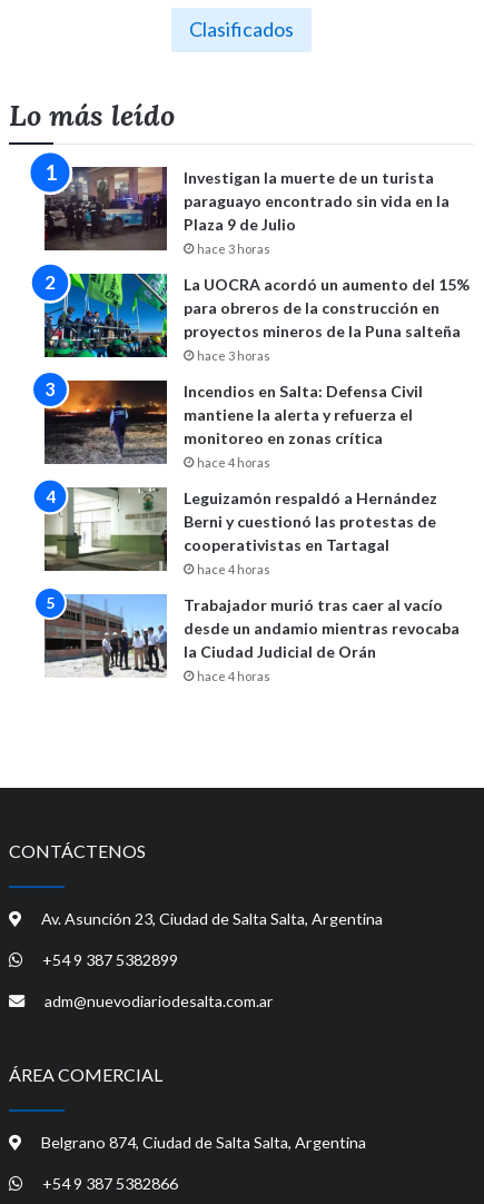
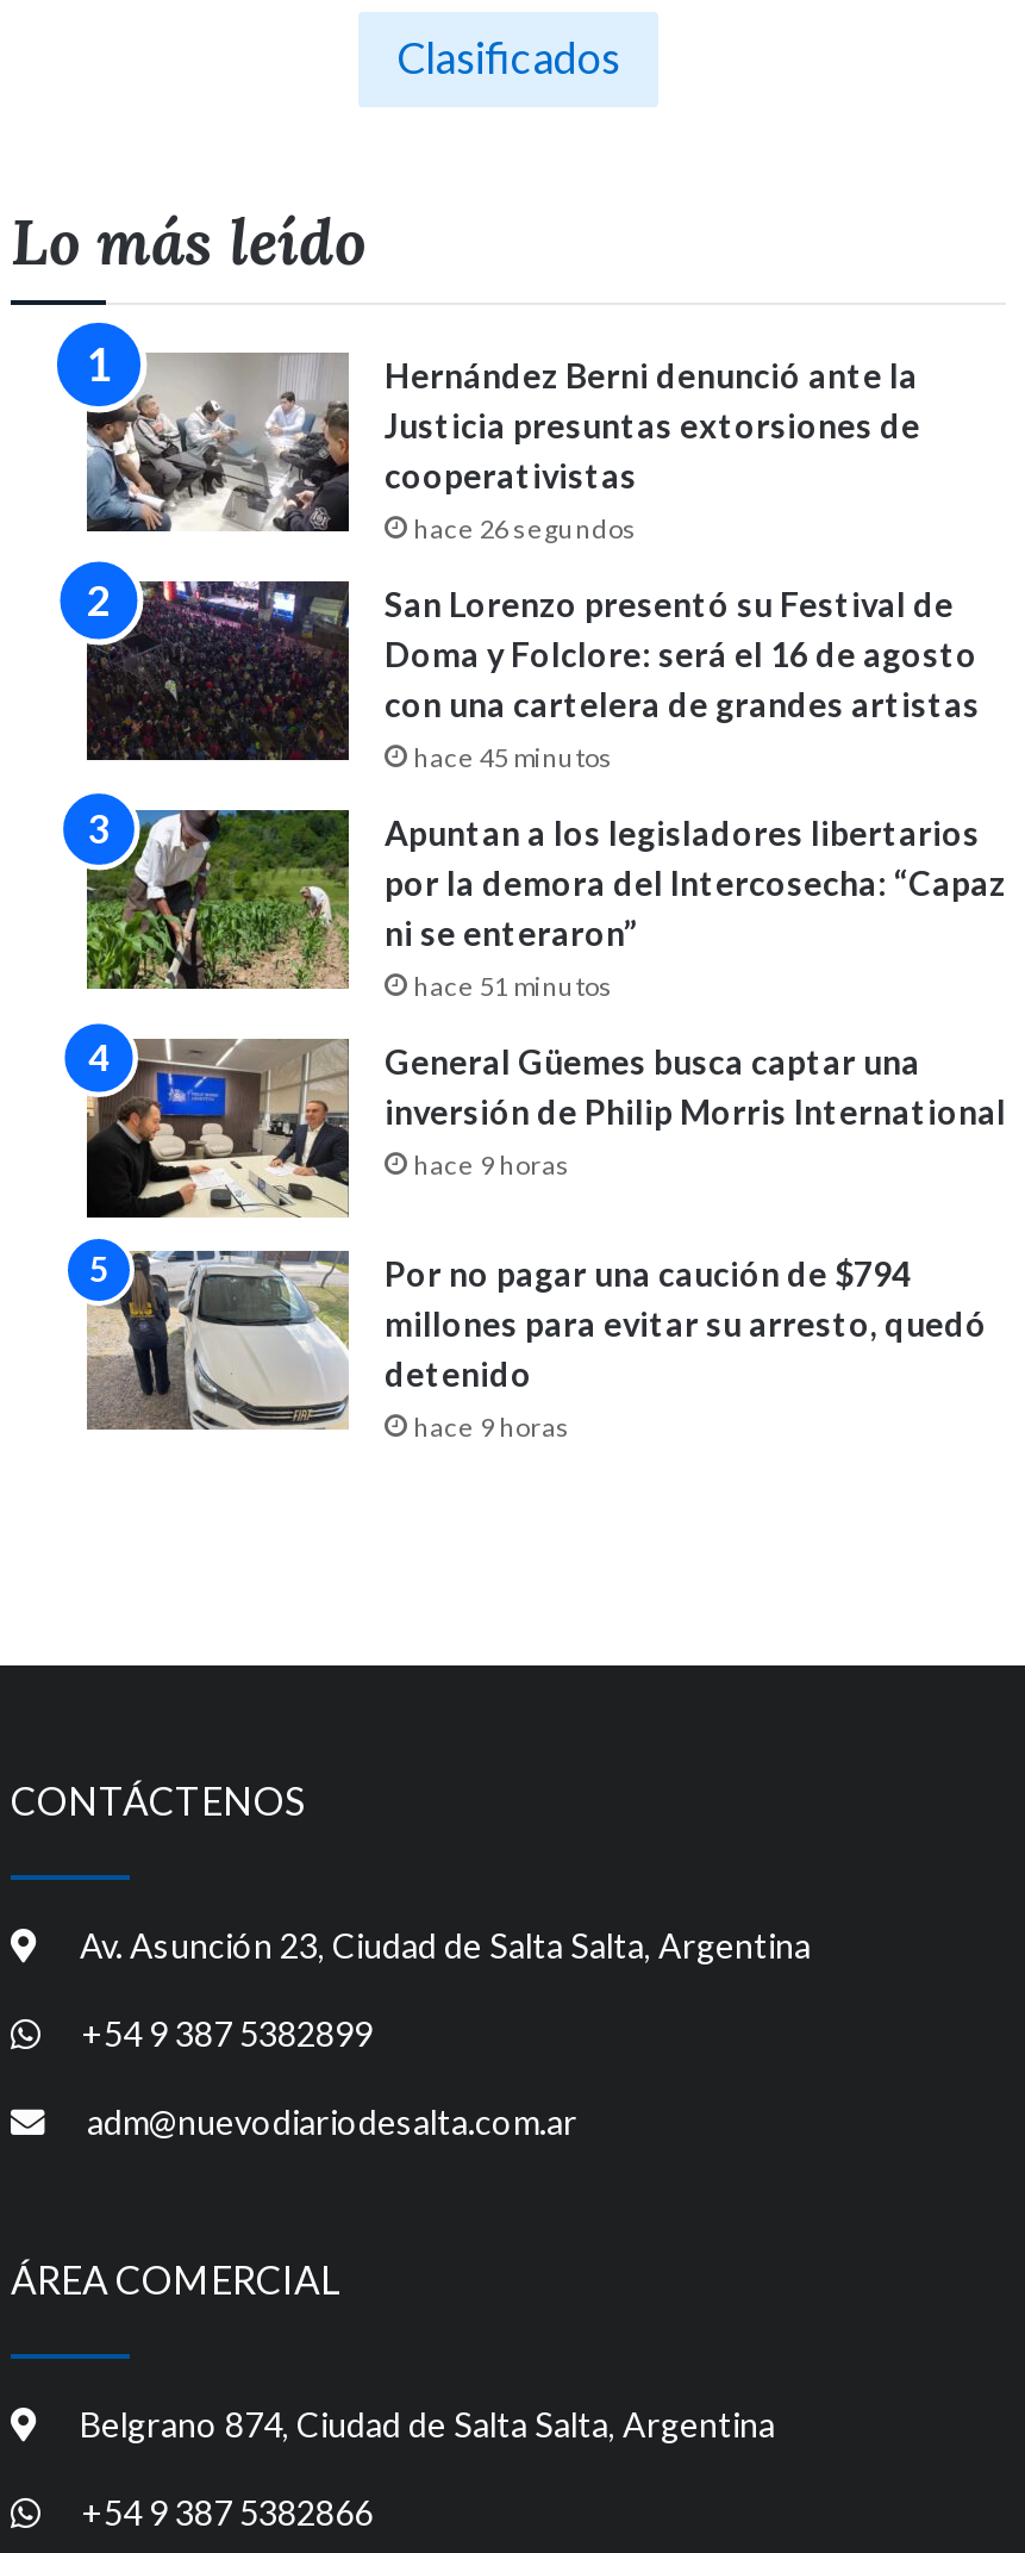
- [image]
- Investigan la muerte de un turista
- paraguayo encontrado sin vida en la
- Plaza 9 de Julio
- hace 3 horas
+ [image]
+ Hernández Berni denunció ante la
+ Justicia presuntas extorsiones de
+ cooperativistas
+ hace 26 segundos

- [image]
- La UOCRA acordó un aumento del 15%
- para obreros de la construcción en
- proyectos mineros de la Puna salteña
- hace 3 horas
+ [image]
+ San Lorenzo presentó su Festival de
+ Doma y Folclore: será el 16 de agosto
+ con una cartelera de grandes artistas
+ hace 45 minutos

- [image]
- Incendios en Salta: Defensa Civil
- mantiene la alerta y refuerza el
- monitoreo en zonas crítica
- hace 4 horas
+ [image]
+ Apuntan a los legisladores libertarios
+ por la demora del Intercosecha: “Capaz
+ ni se enteraron”
+ hace 51 minutos

- [image]
- Leguizamón respaldó a Hernández
- Berni y cuestionó las protestas de
- cooperativistas en Tartagal
- hace 4 horas
+ [image]
+ General Güemes busca captar una
+ inversión de Philip Morris International
+ hace 9 horas

- [image]
- Trabajador murió tras caer al vacío
- desde un andamio mientras revocaba
- la Ciudad Judicial de Orán
- hace 4 horas
+ [image]
+ Por no pagar una caución de $794
+ millones para evitar su arresto, quedó
+ detenido
+ hace 9 horas
